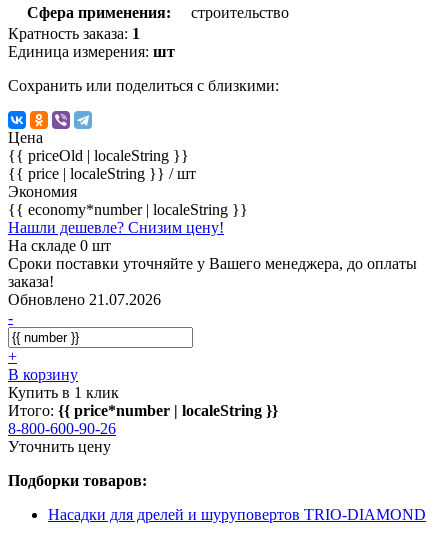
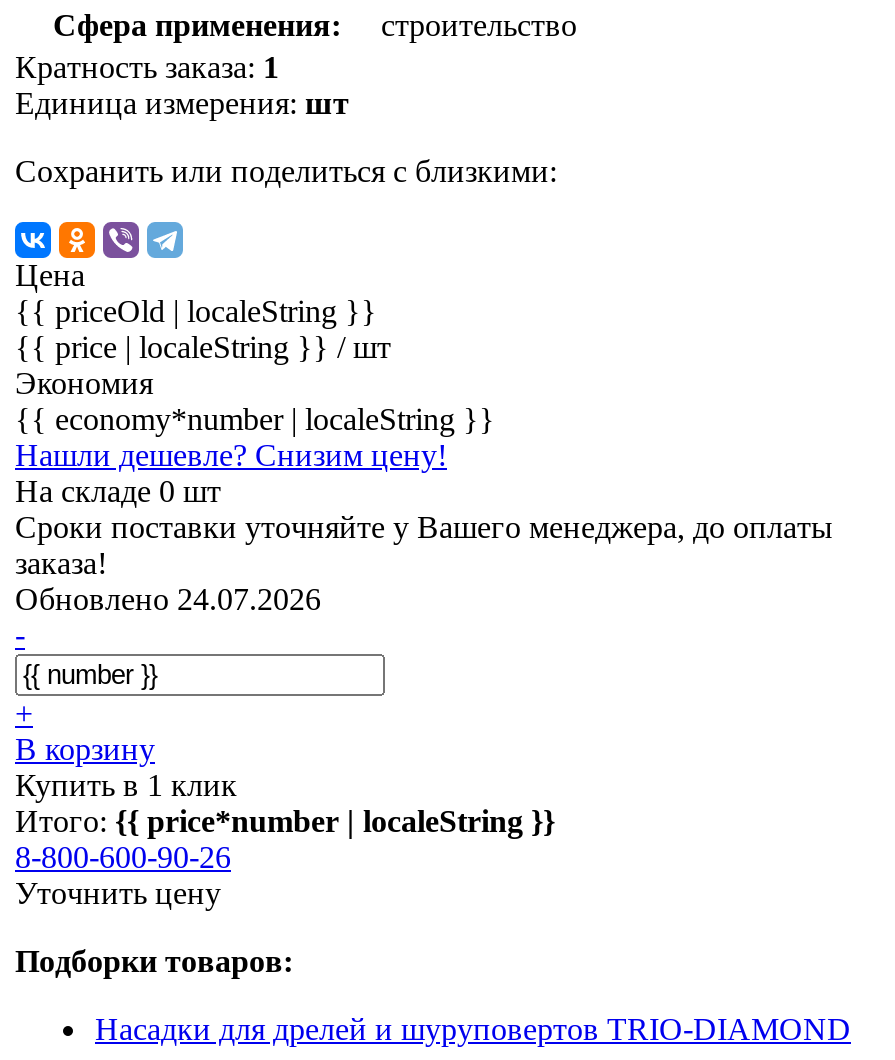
- Обновлено 21.07.2026
+ Обновлено 24.07.2026
